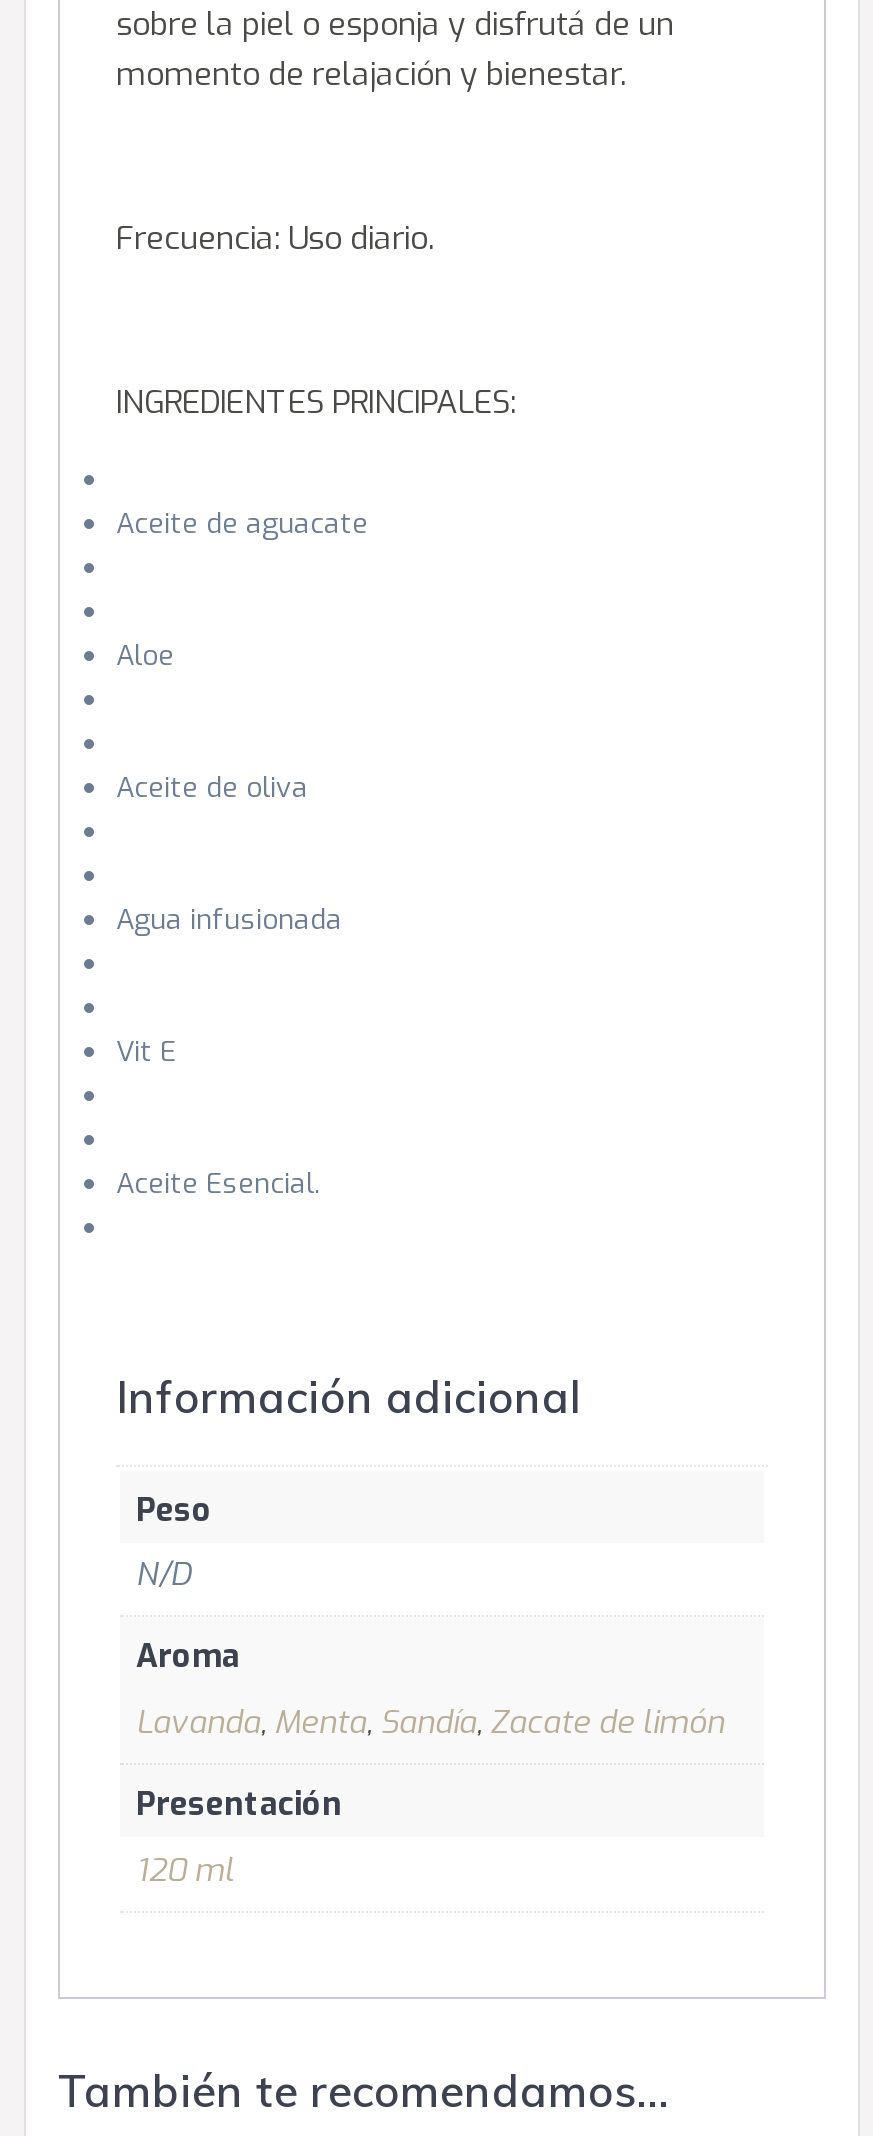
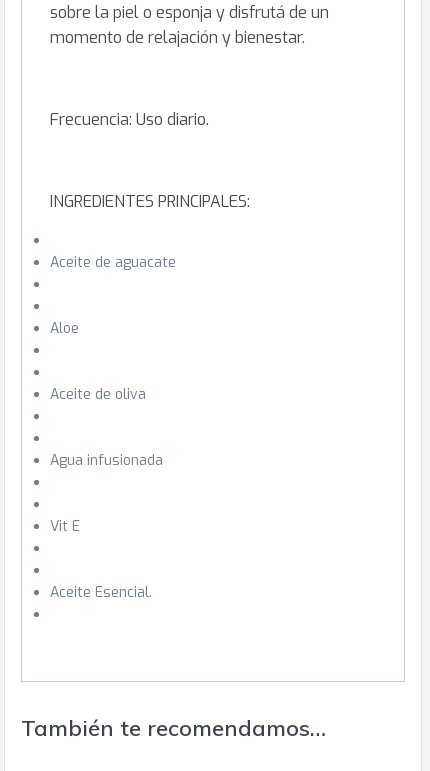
- Información adicional
- Peso
- N/D
- Aroma
- Lavanda, Menta, Sandía, Zacate de limón
- Presentación
- 120 ml
